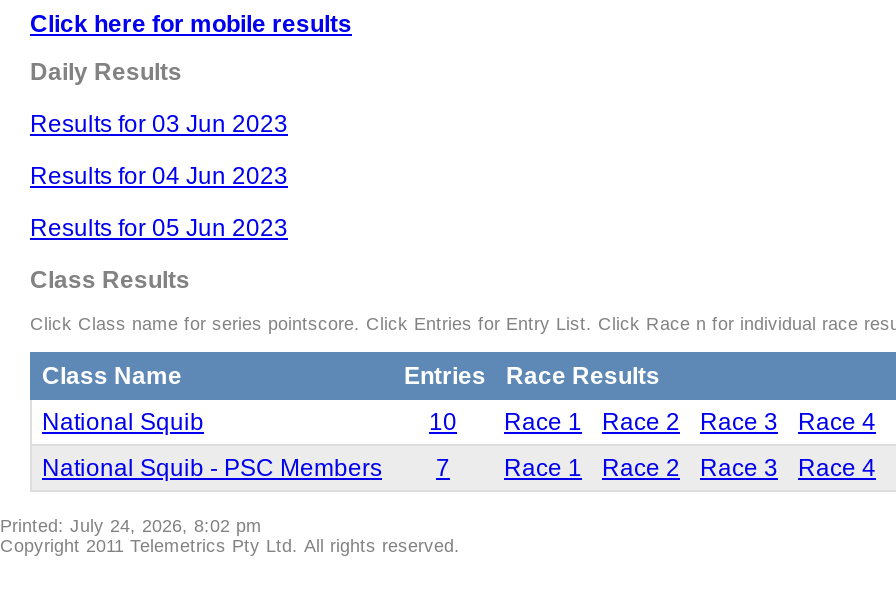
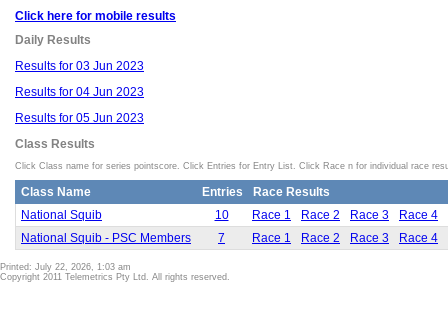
- Printed: July 24, 2026, 8:02 pm
+ Printed: July 22, 2026, 1:03 am
